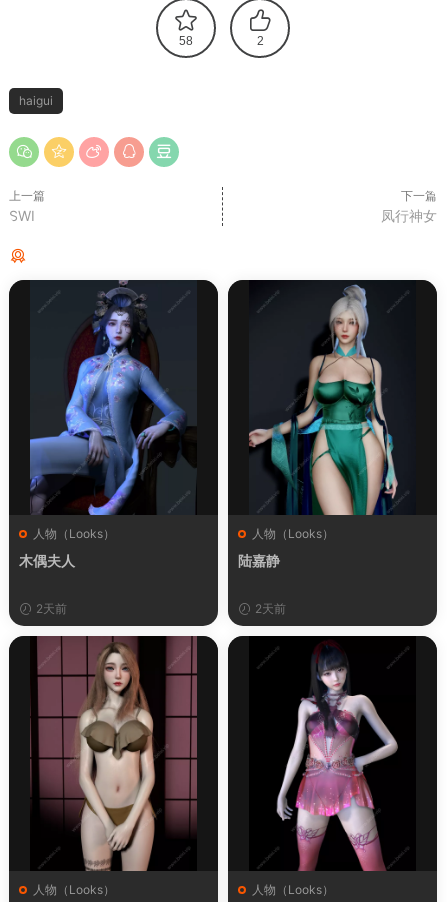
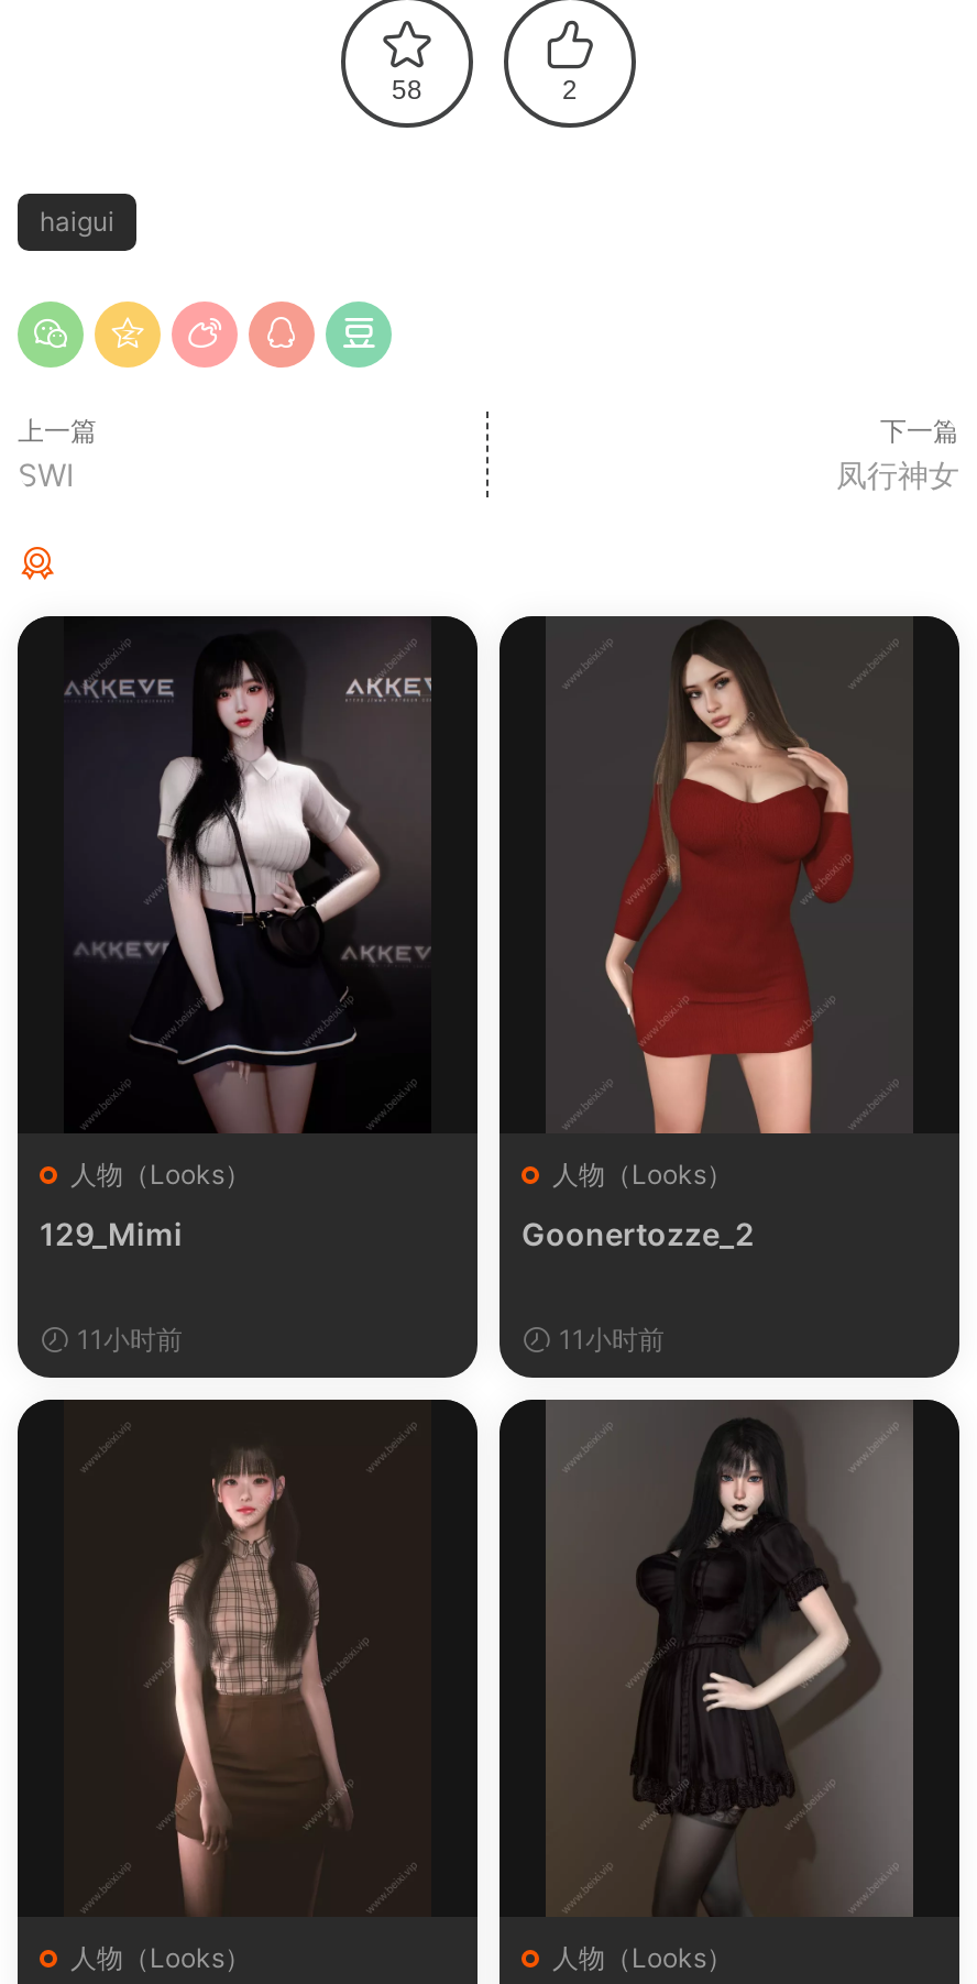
- [image]
- 木偶夫人
+ [image]
+ 129_Mimi

- [image]
- 陆嘉静
+ [image]
+ Goonertozze_2

- 2天前
+ 11小时前

- 2天前
+ 11小时前

- [image]
+ [image]

- [image]
+ [image]
